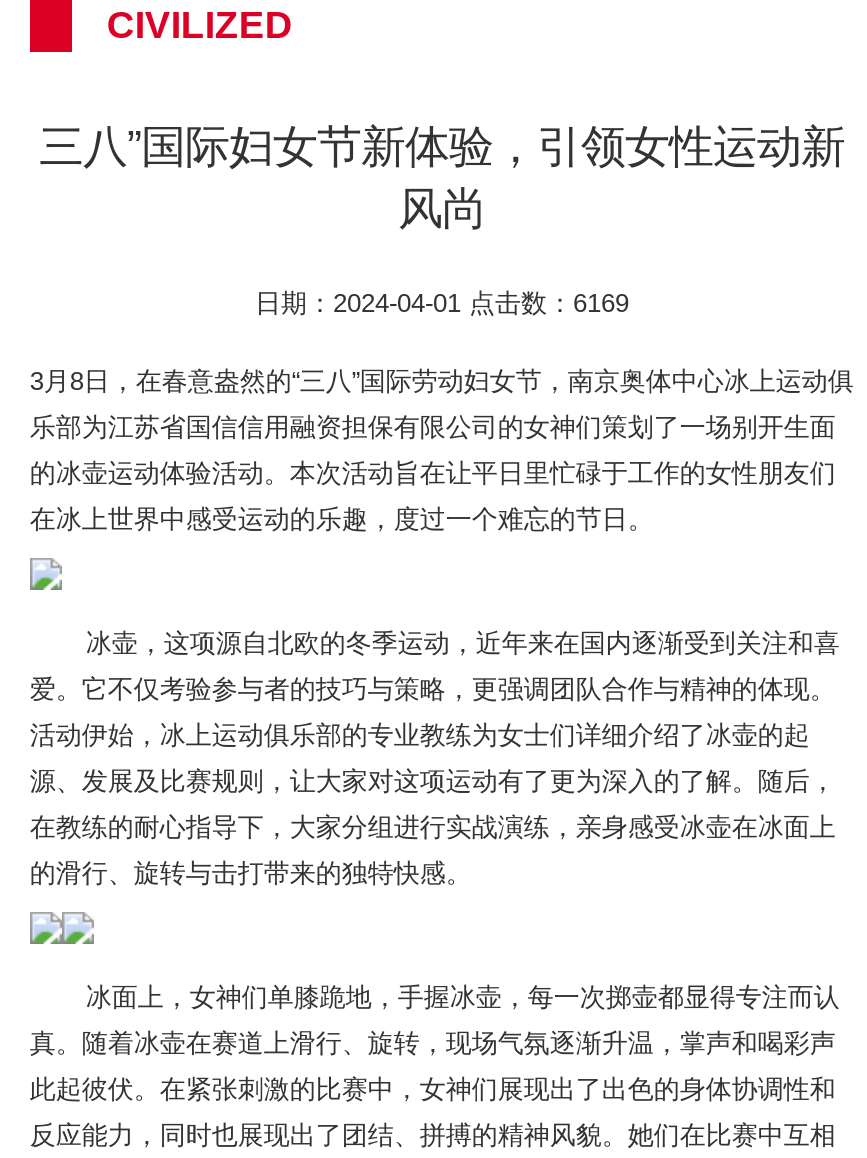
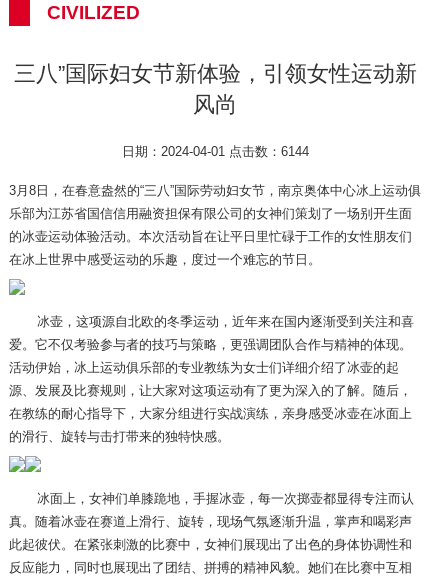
- 日期：2024-04-01 点击数：6169
+ 日期：2024-04-01 点击数：6144
